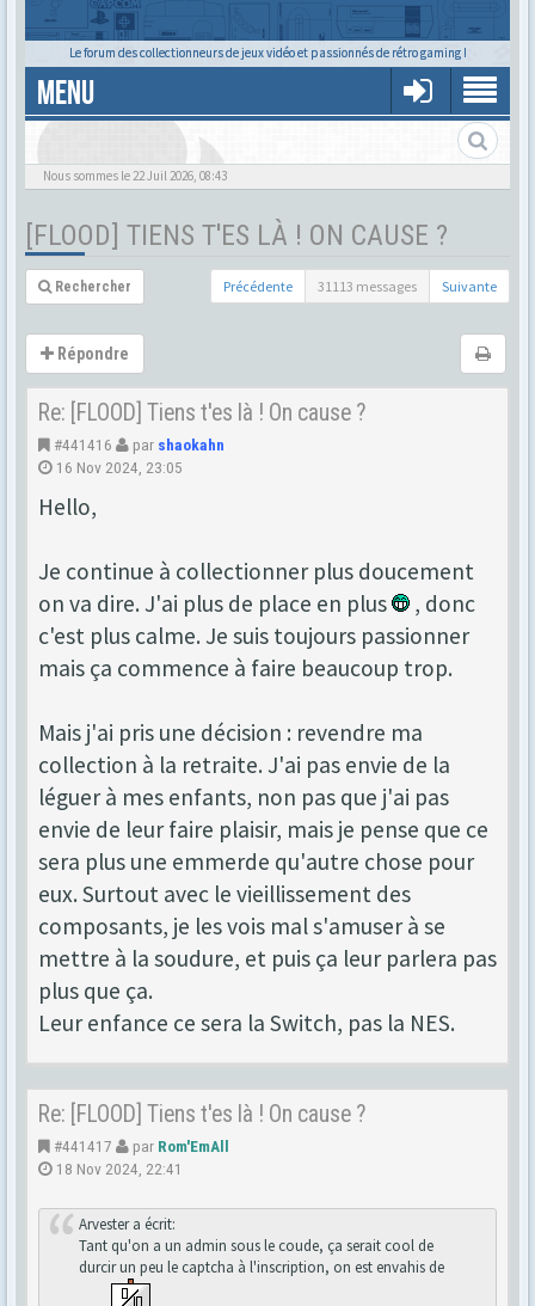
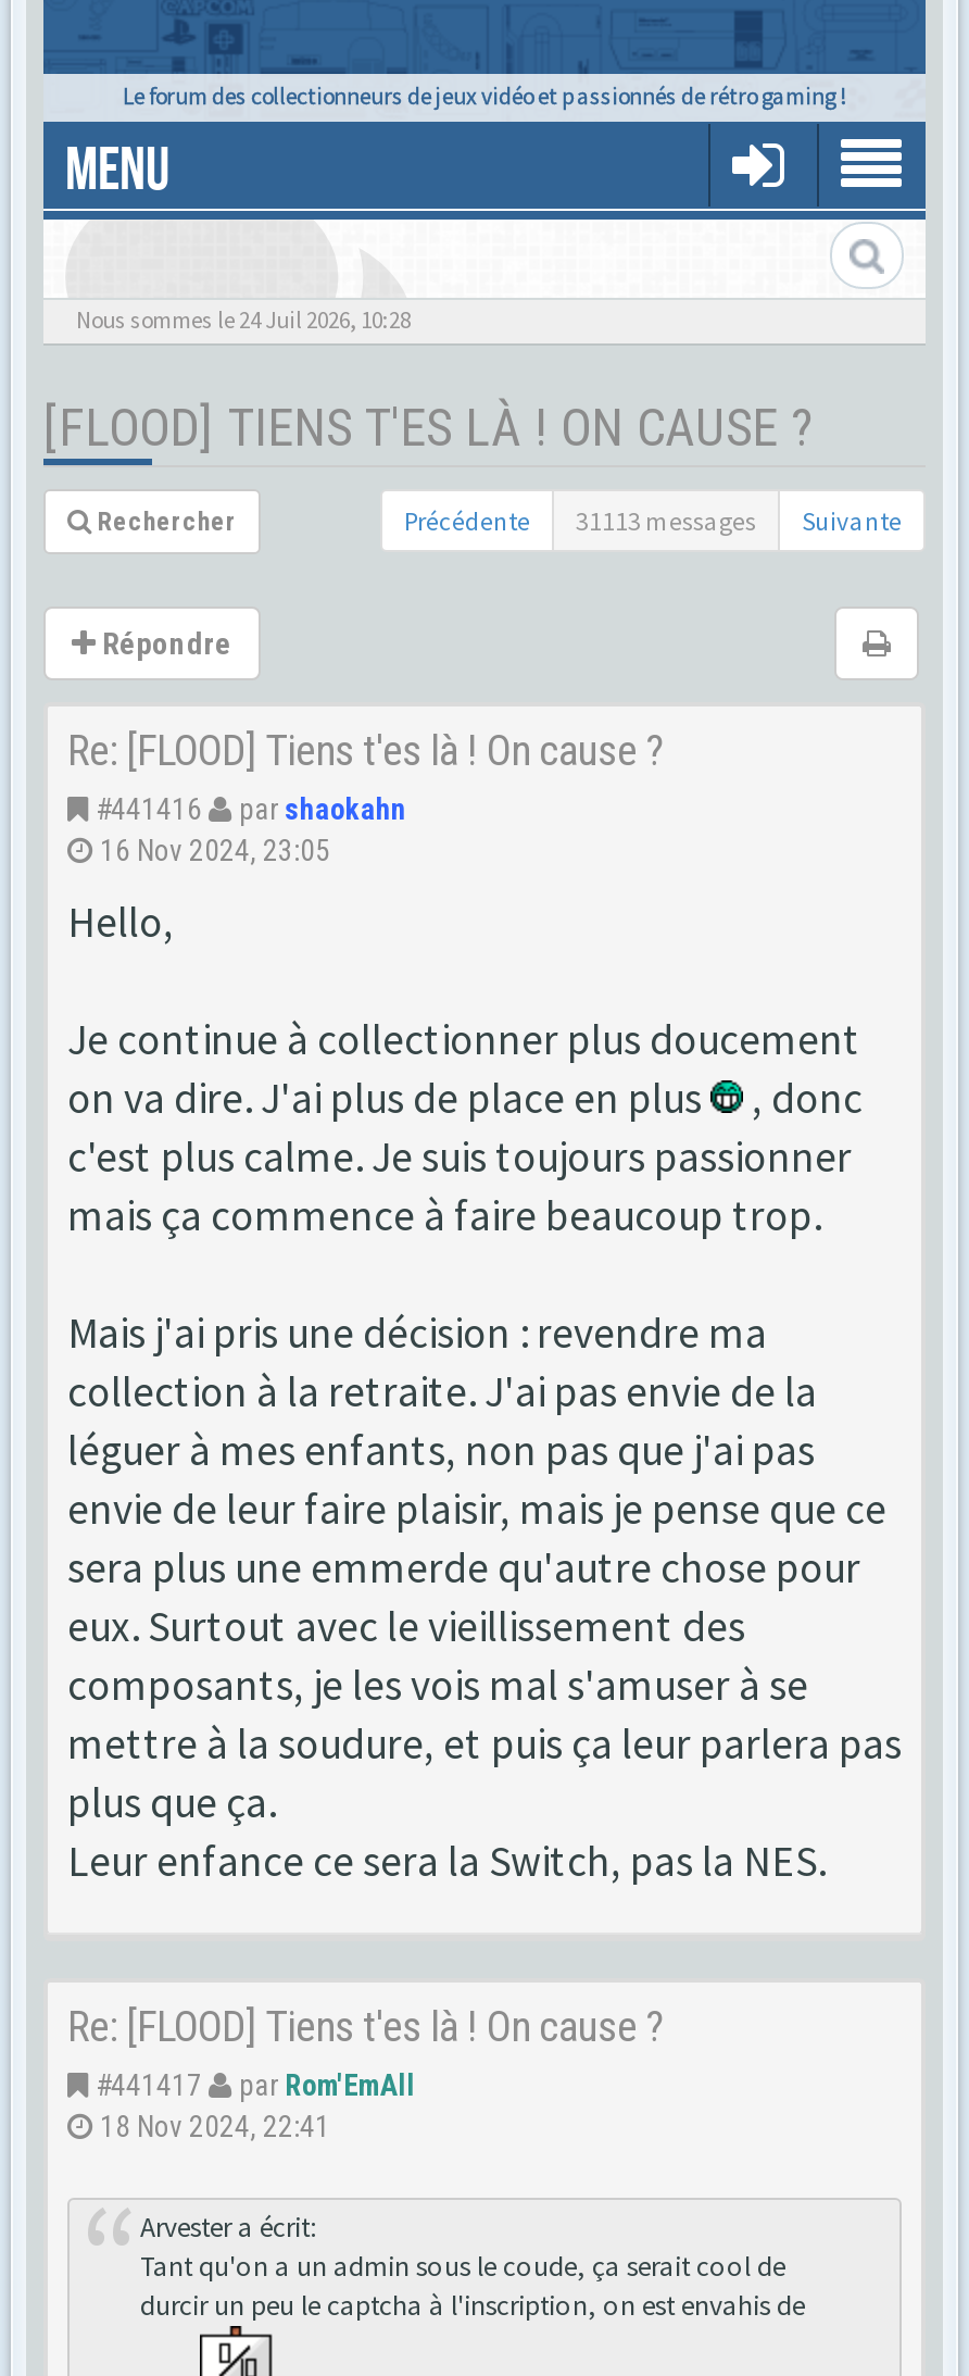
- Nous sommes le 22 Juil 2026, 08:43
+ Nous sommes le 24 Juil 2026, 10:28
